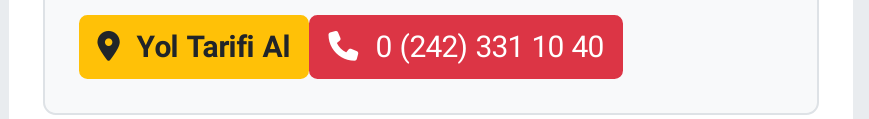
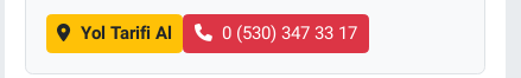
- 0 (242) 331 10 40
+ 0 (530) 347 33 17
